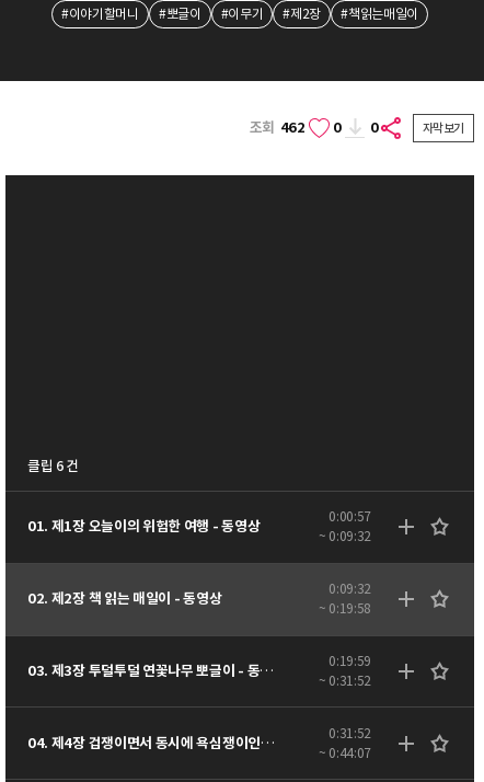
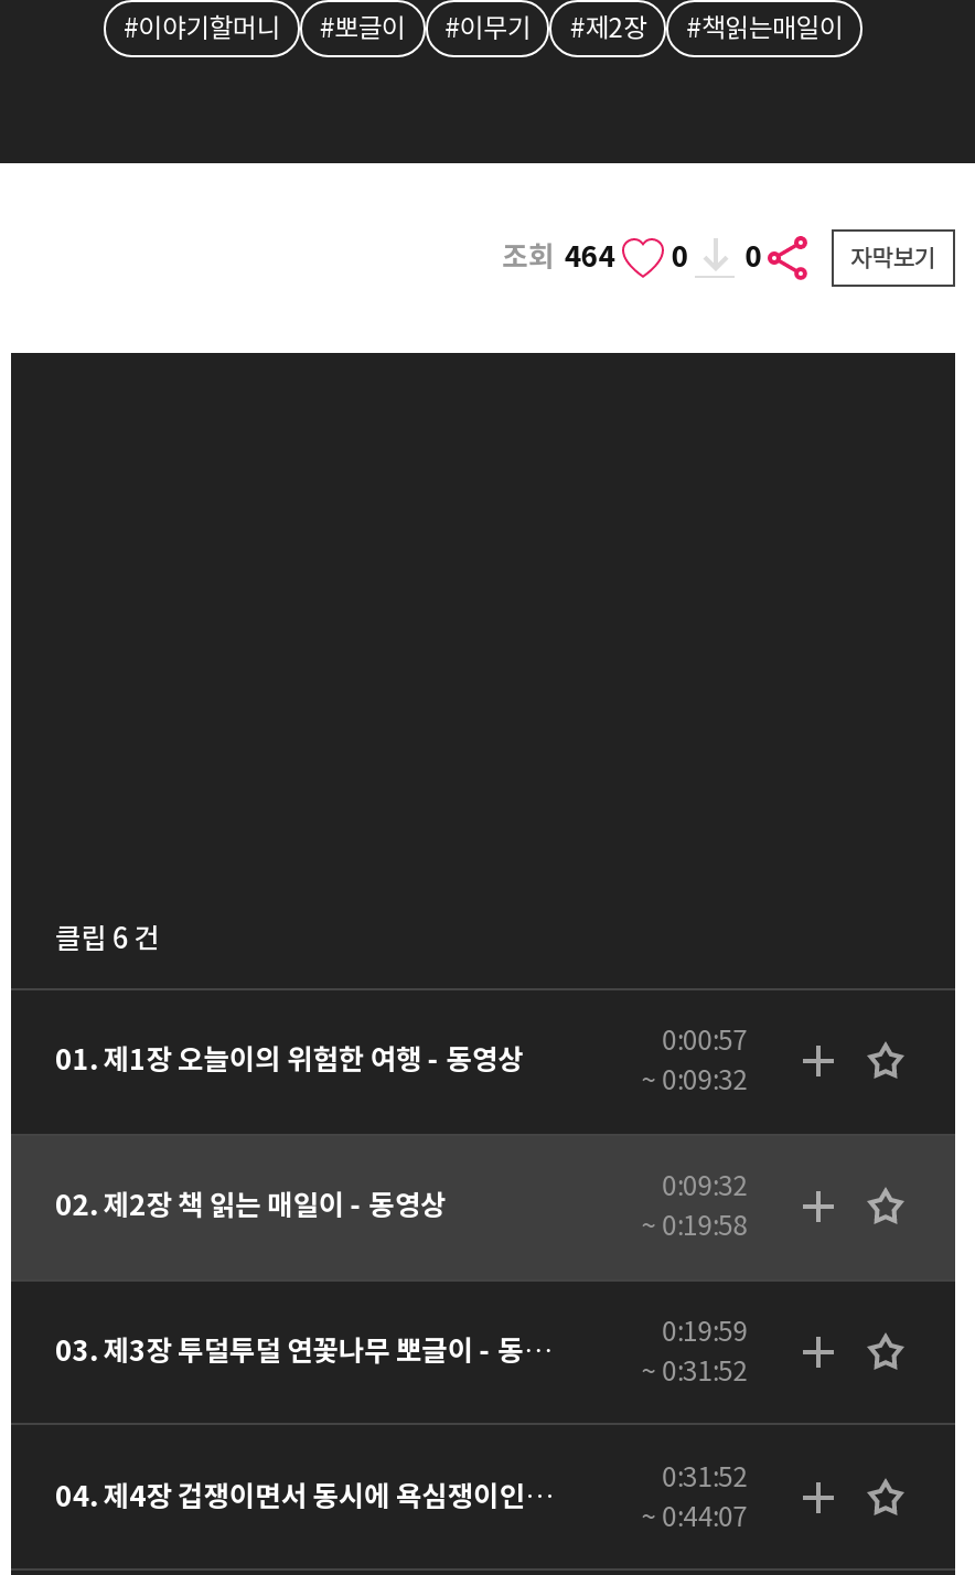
- 조회 462 0 0
+ 조회 464 0 0
